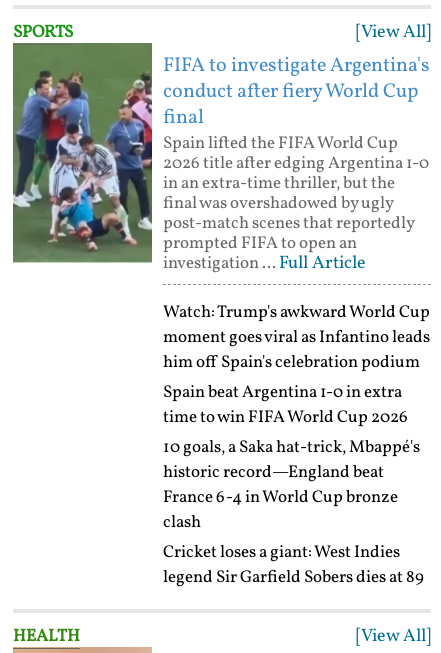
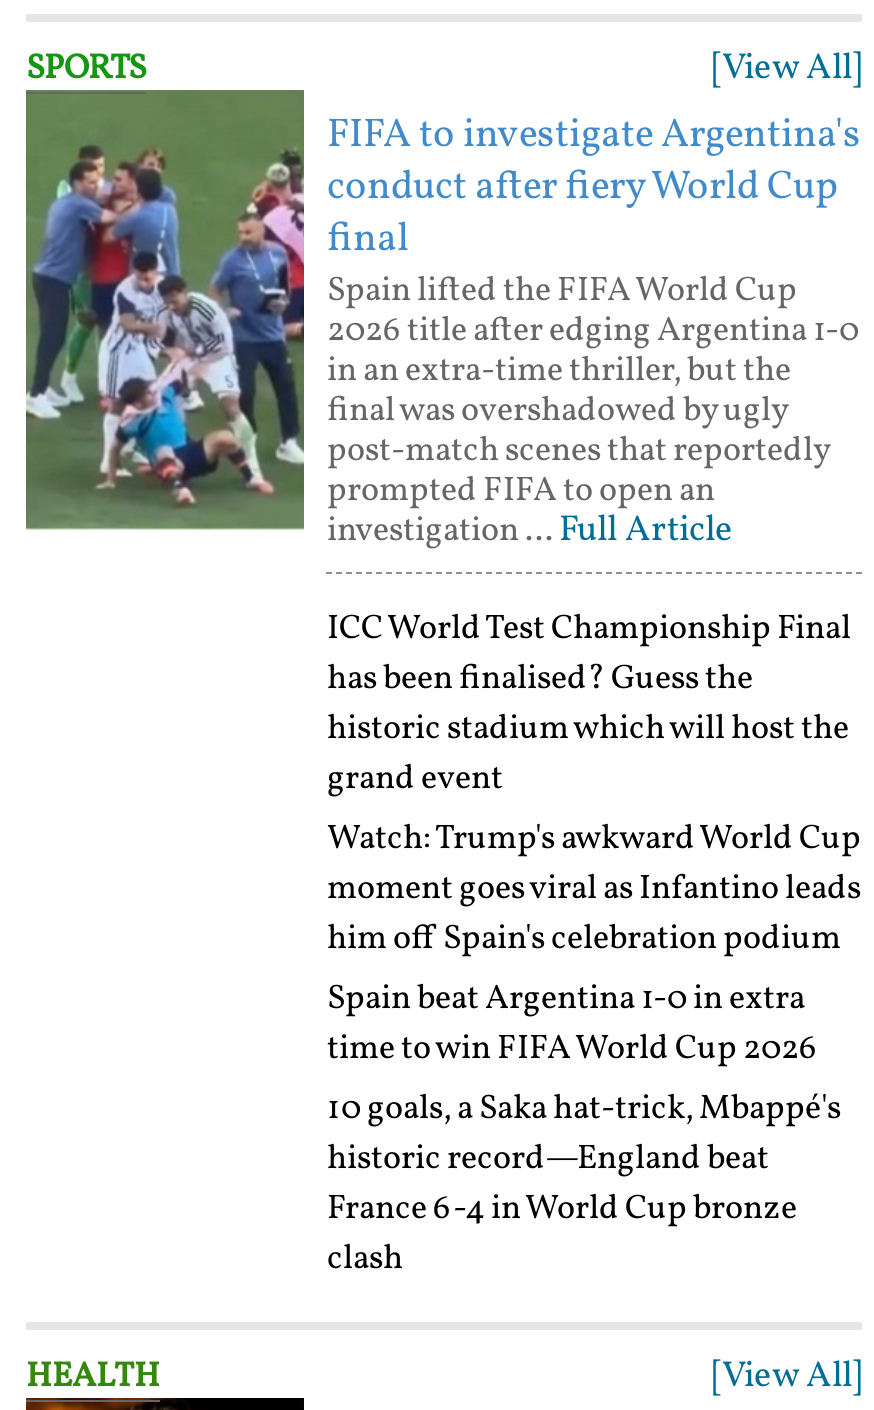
+ ICC World Test Championship Final
+ has been finalised? Guess the
+ historic stadium which will host the
+ grand event

moved down: Watch: Trump's awkward World Cup | moment goes viral as Infantino leads | him off Spain's celebration podium | ... | France 6-4 in World Cup bronze | clash

- Cricket loses a giant: West Indies
- legend Sir Garfield Sobers dies at 89
